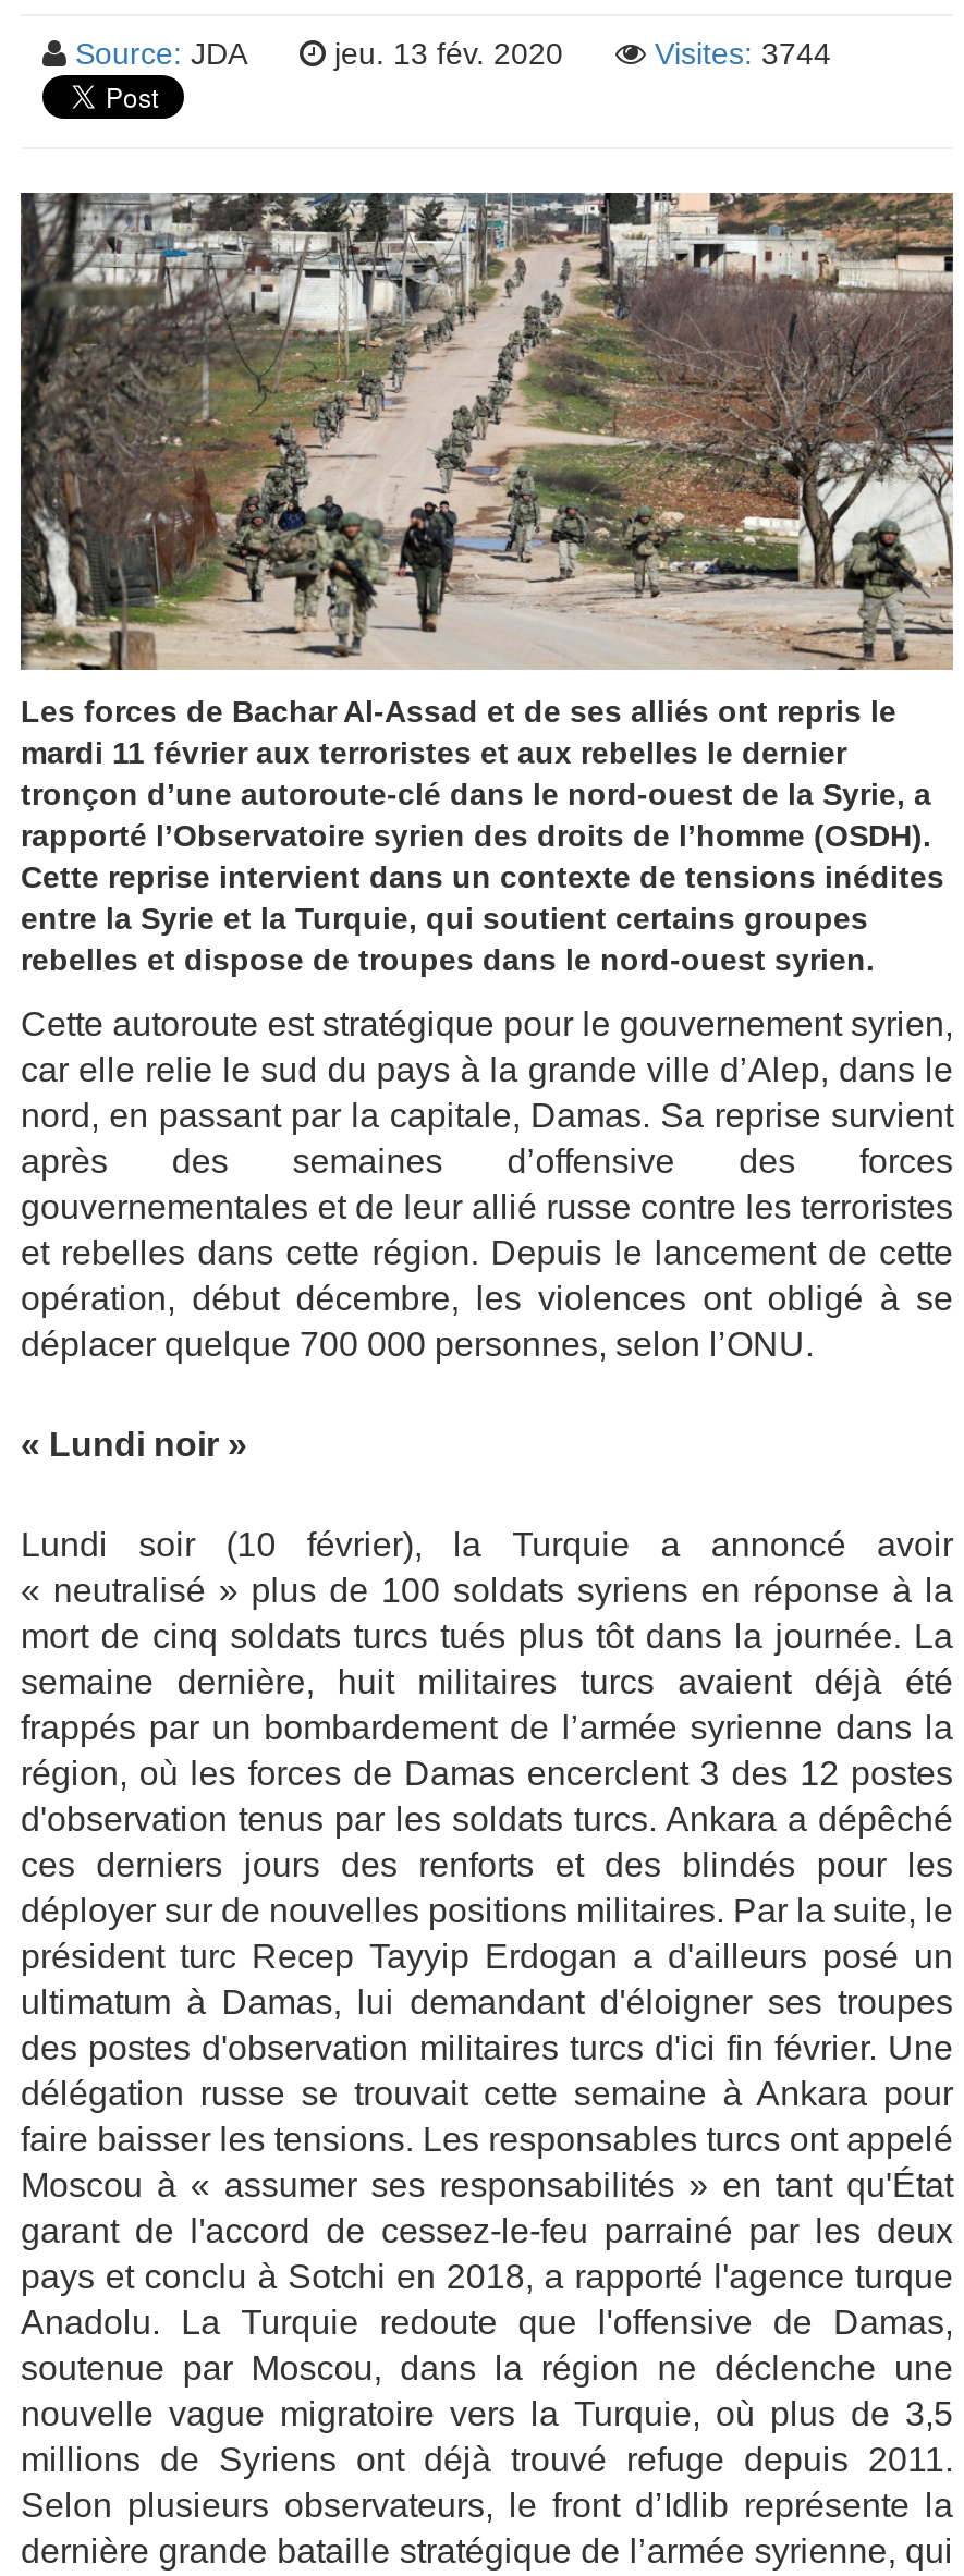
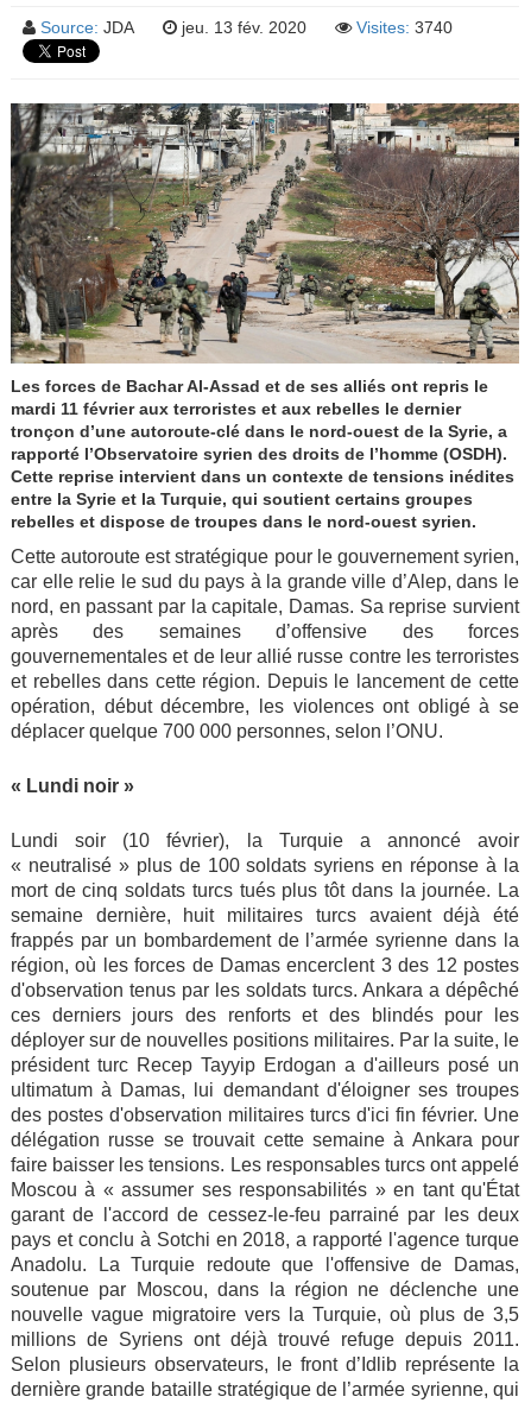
- Visites: 3744
+ Visites: 3740
